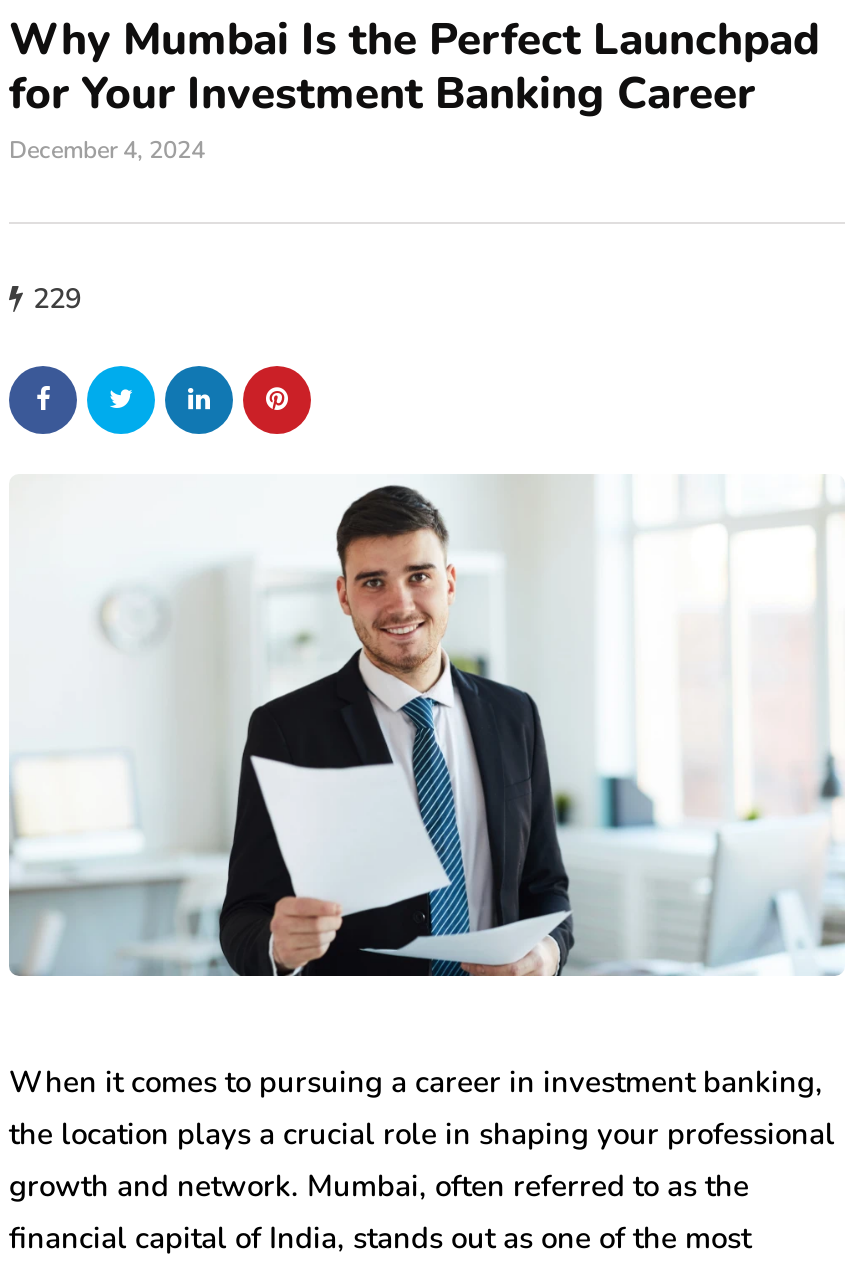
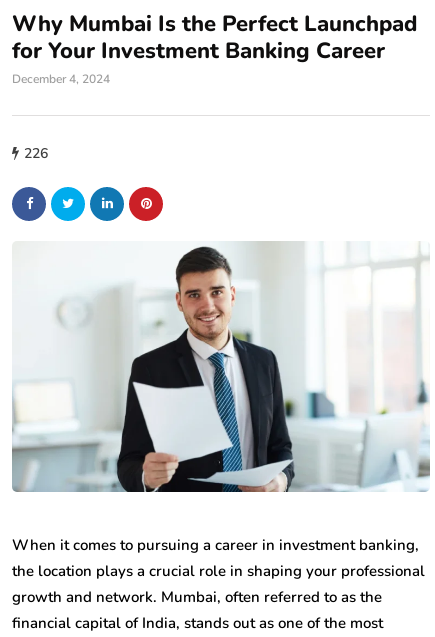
- 229
+ 226
